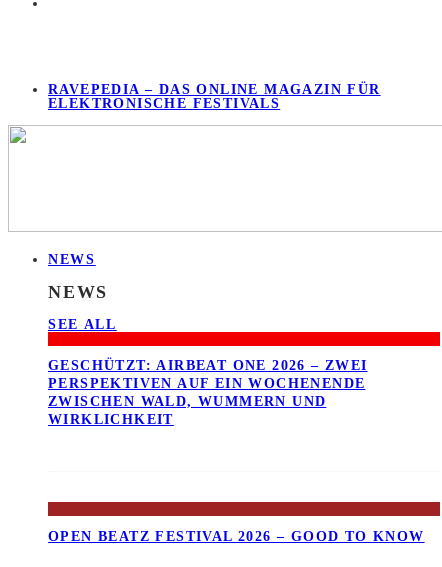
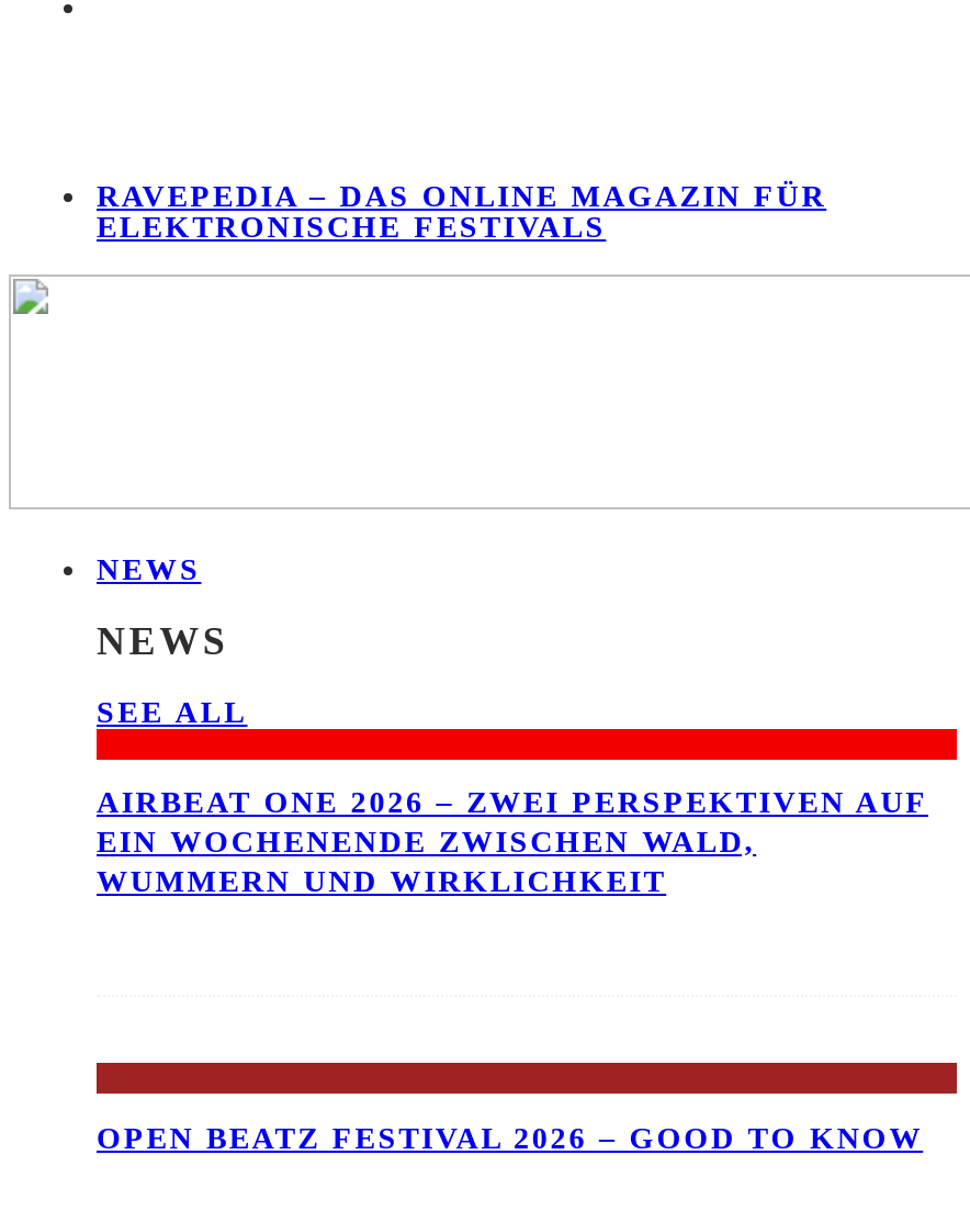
- GESCHÜTZT: AIRBEAT ONE 2026 – ZWEI
- PERSPEKTIVEN AUF EIN WOCHENENDE
- ZWISCHEN WALD, WUMMERN UND
- WIRKLICHKEIT
+ AIRBEAT ONE 2026 – ZWEI PERSPEKTIVEN AUF
+ EIN WOCHENENDE ZWISCHEN WALD,
+ WUMMERN UND WIRKLICHKEIT
